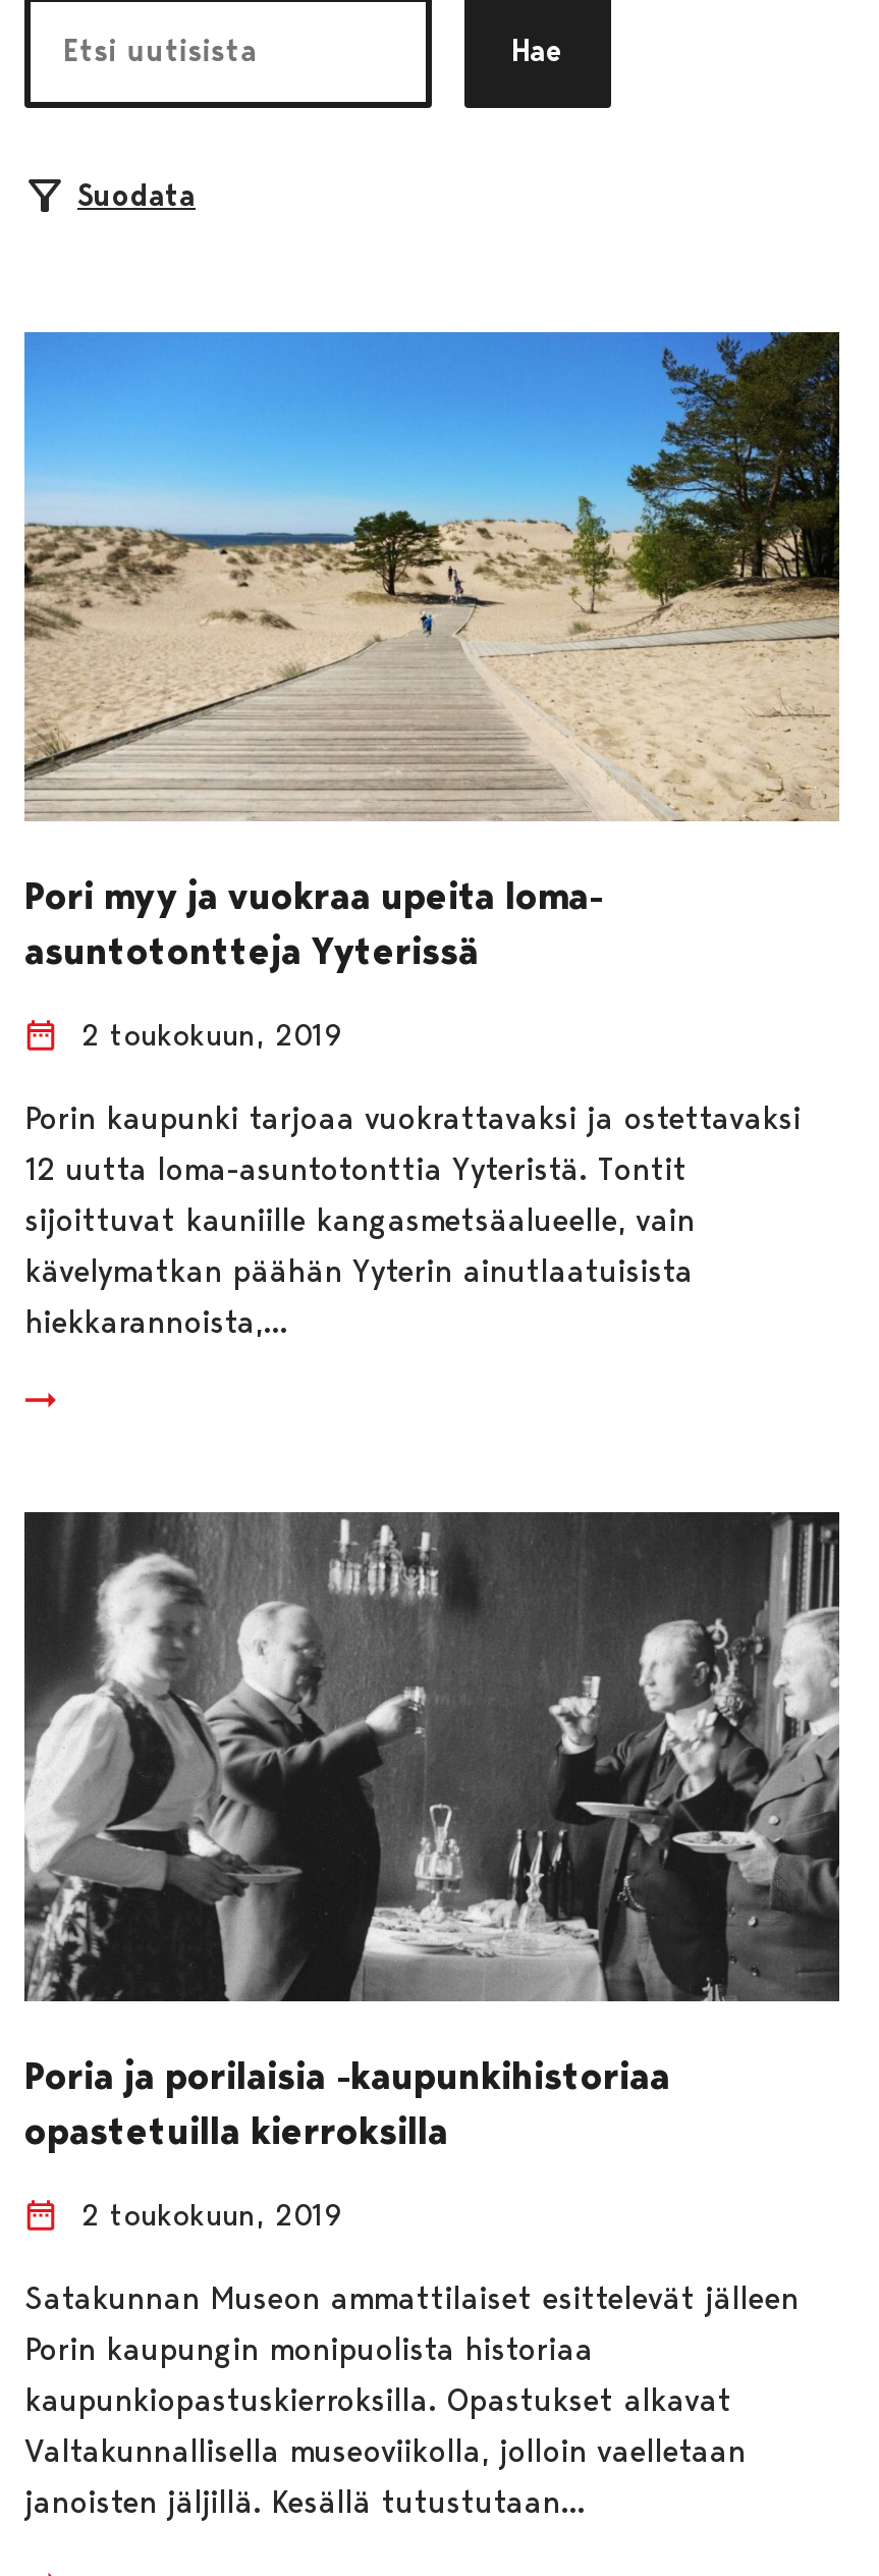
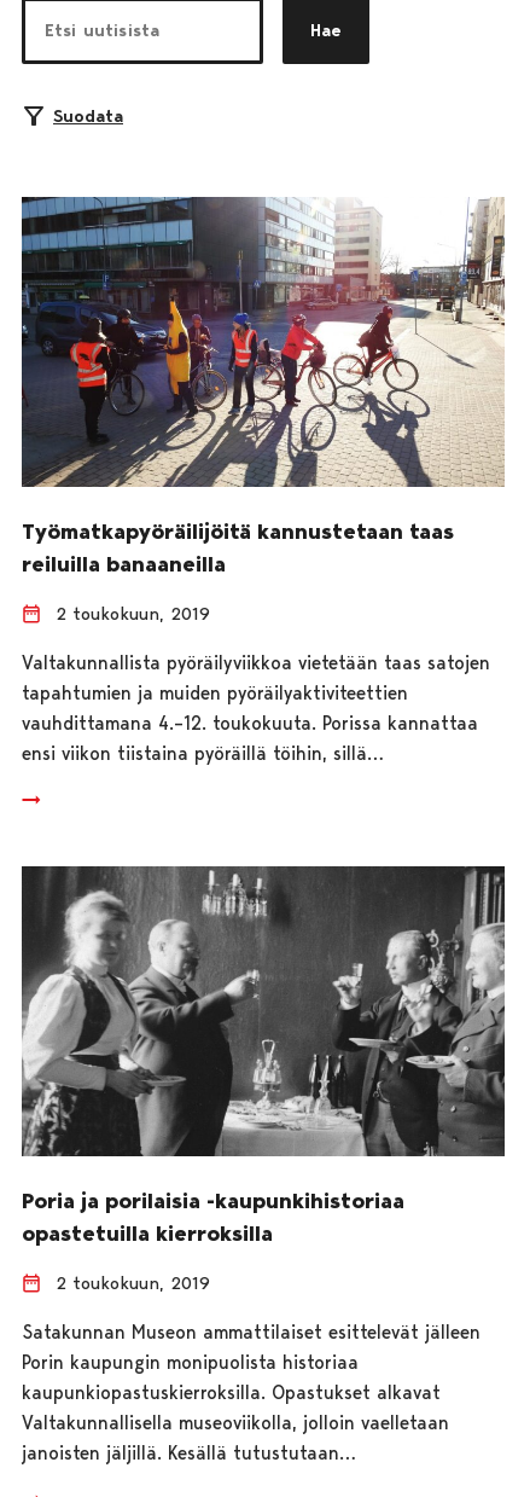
- [image]
- Pori myy ja vuokraa upeita loma-
- asuntotontteja Yyterissä
+ [image]
+ Työmatkapyöräilijöitä kannustetaan taas
+ reiluilla banaaneilla

- Porin kaupunki tarjoaa vuokrattavaksi ja ostettavaksi
- 12 uutta loma-asuntotonttia Yyteristä. Tontit
- sijoittuvat kauniille kangasmetsäalueelle, vain
- kävelymatkan päähän Yyterin ainutlaatuisista
- hiekkarannoista,…
+ Valtakunnallista pyöräilyviikkoa vietetään taas satojen
+ tapahtumien ja muiden pyöräilyaktiviteettien
+ vauhdittamana 4.–12. toukokuuta. Porissa kannattaa
+ ensi viikon tiistaina pyöräillä töihin, sillä…
